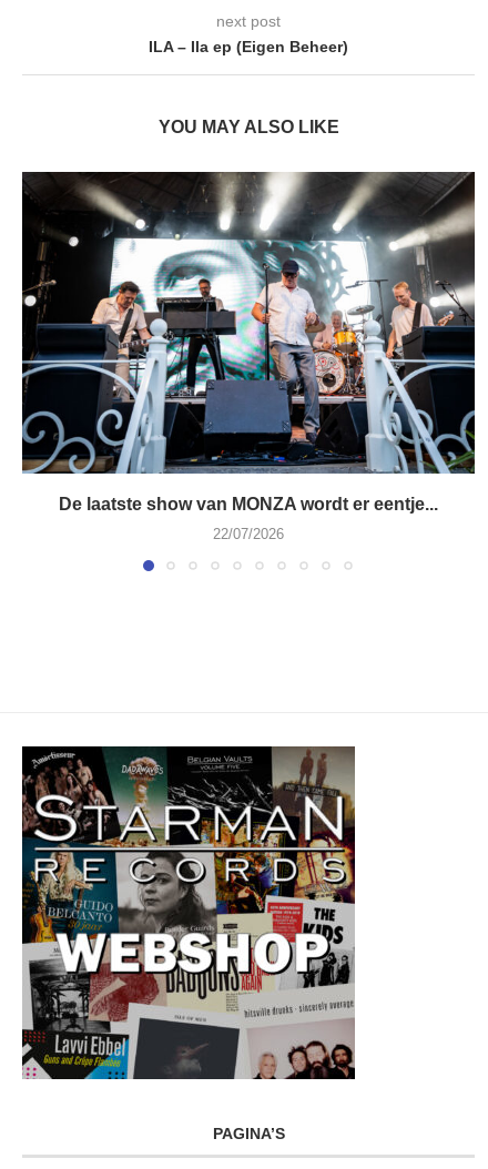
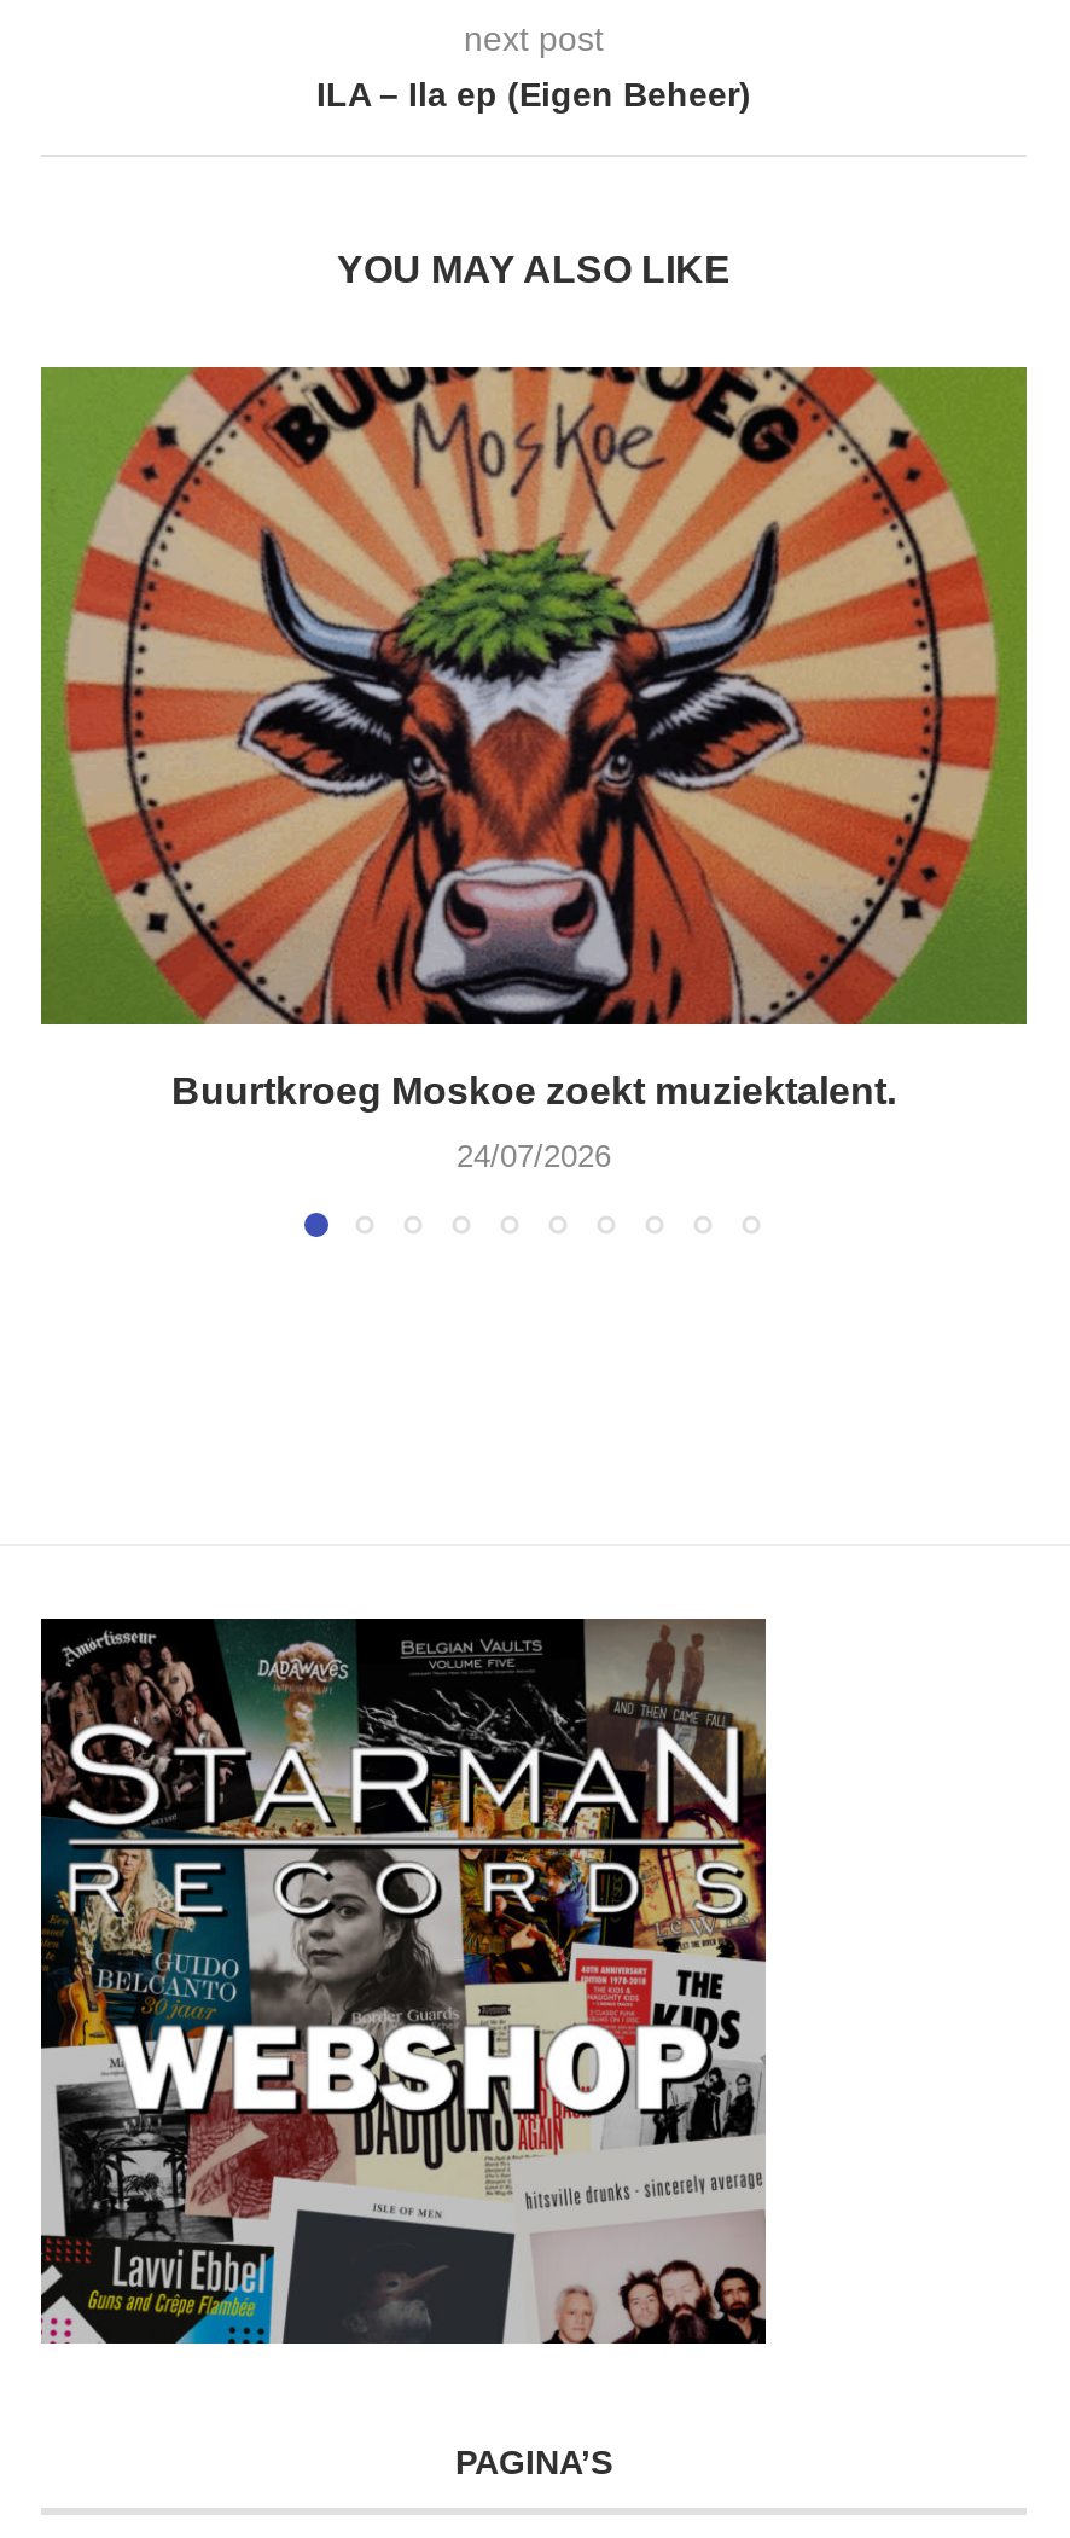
- [image]
- De laatste show van MONZA wordt er eentje...
+ [image]
+ Buurtkroeg Moskoe zoekt muziektalent.

- 22/07/2026
+ 24/07/2026
